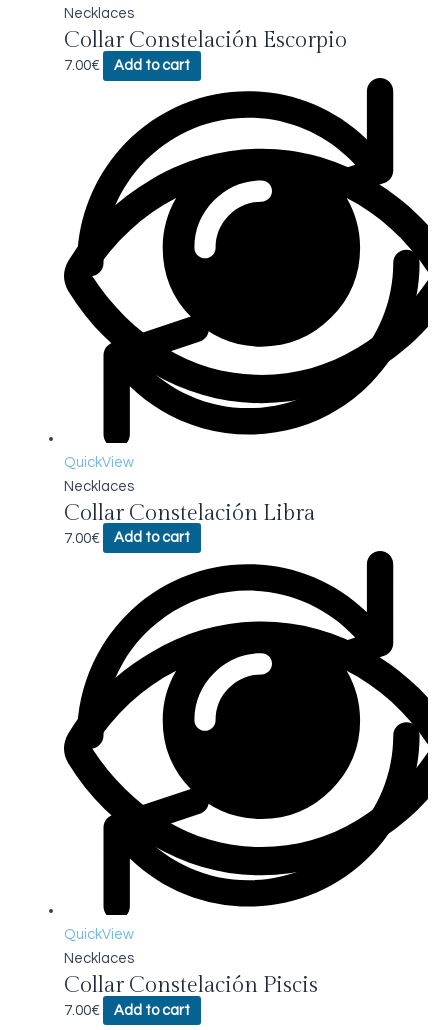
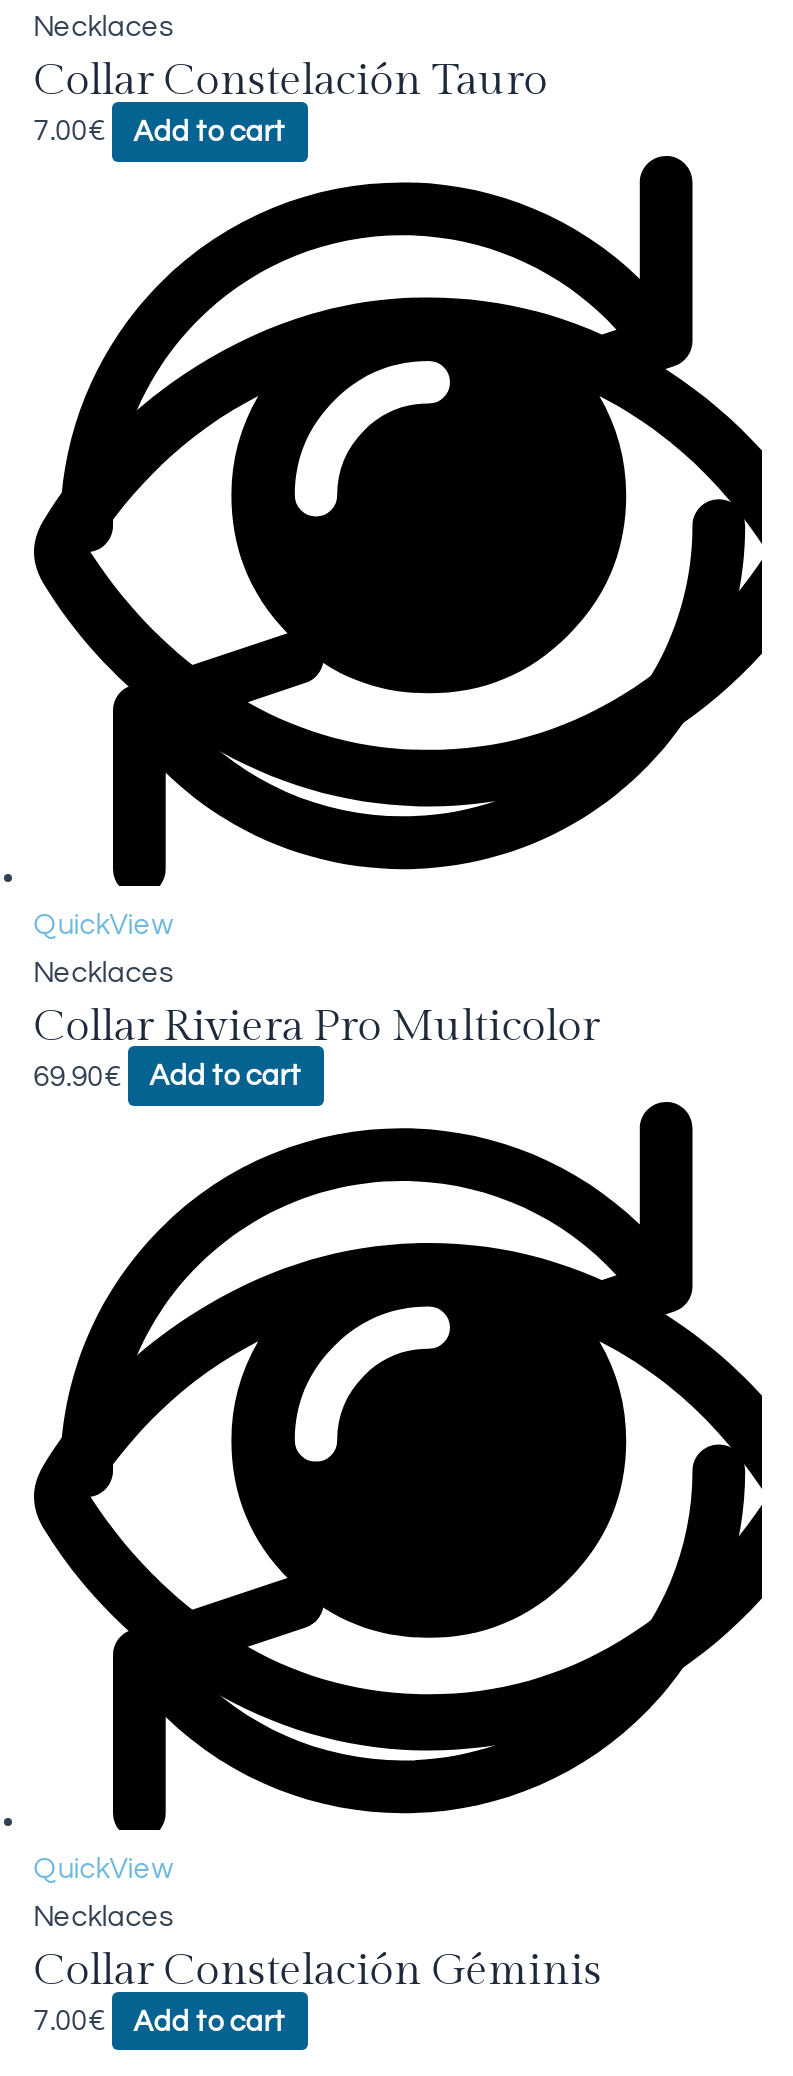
- Collar Constelación Escorpio
+ Collar Constelación Tauro

- Collar Constelación Libra
- 7.00€
+ Collar Riviera Pro Multicolor
+ 69.90€

- Collar Constelación Piscis
+ Collar Constelación Géminis
